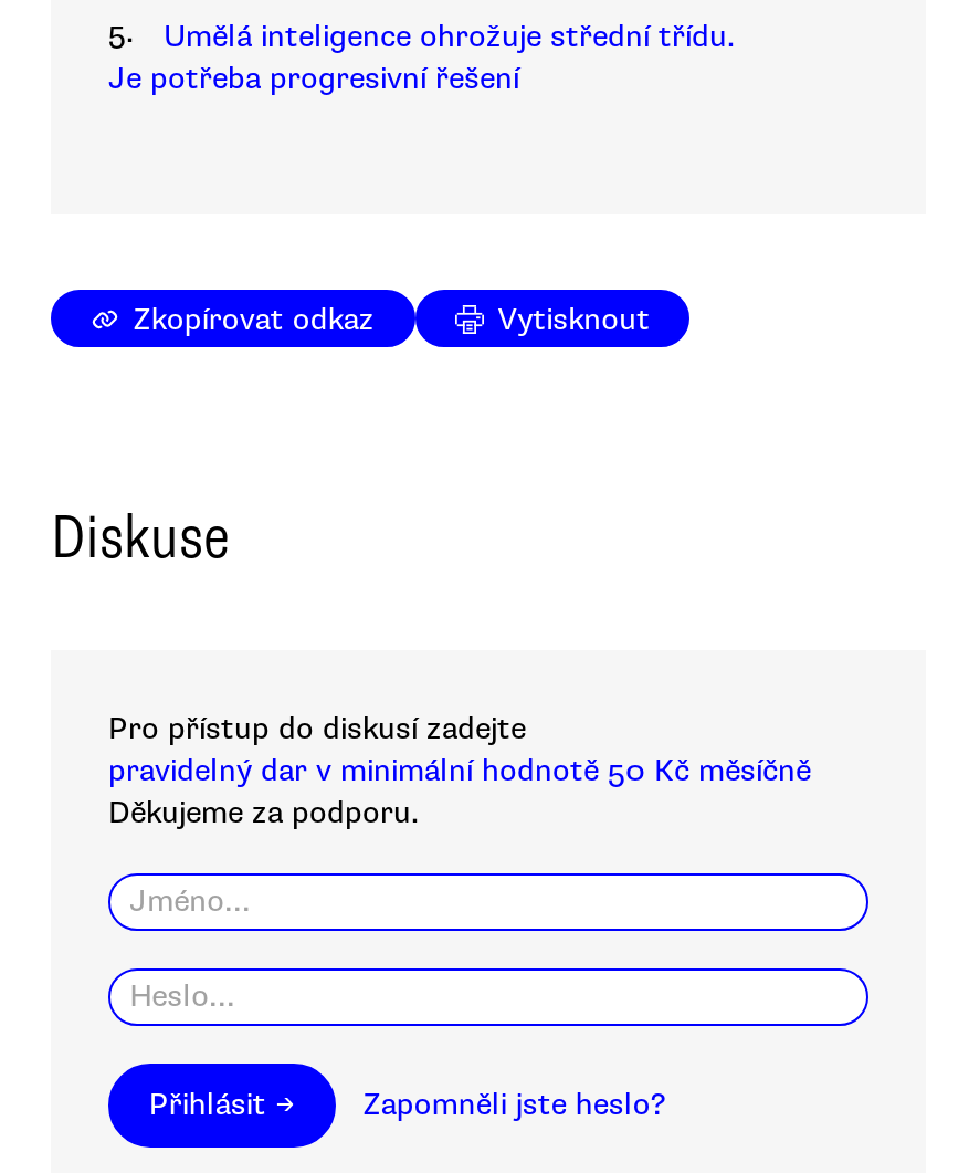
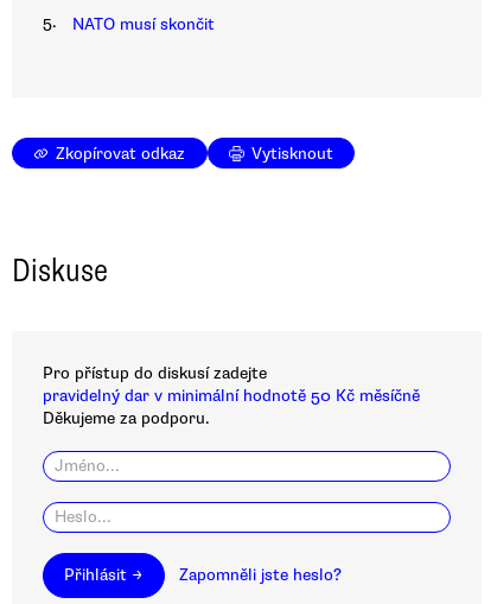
- Umělá inteligence ohrožuje střední třídu.
- Je potřeba progresivní řešení
+ NATO musí skončit
